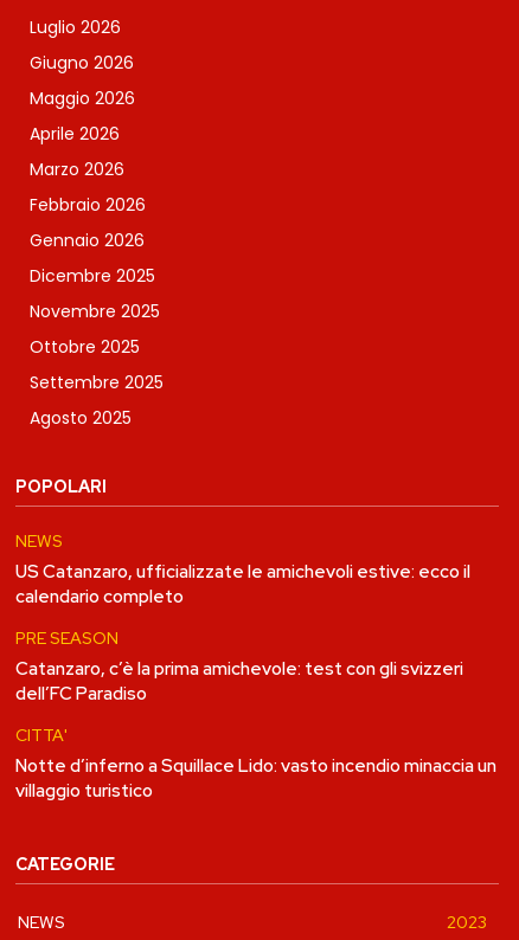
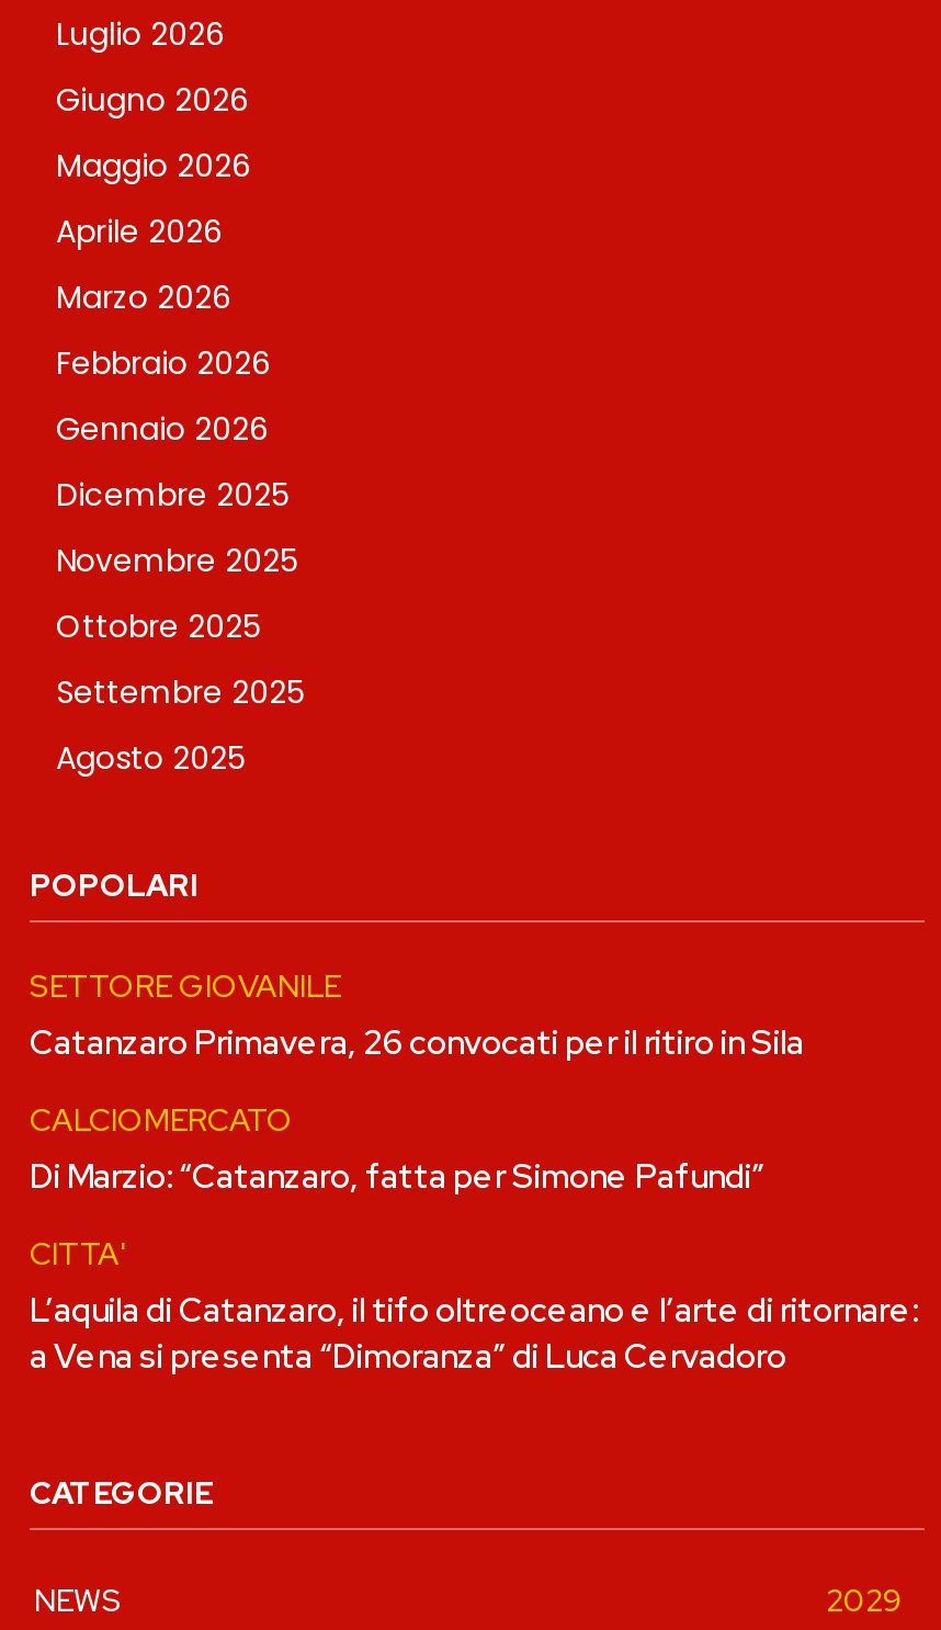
- NEWS
- US Catanzaro, ufficializzate le amichevoli estive: ecco il
- calendario completo
+ SETTORE GIOVANILE
+ Catanzaro Primavera, 26 convocati per il ritiro in Sila

- PRE SEASON
- Catanzaro, c’è la prima amichevole: test con gli svizzeri
- dell’FC Paradiso
+ CALCIOMERCATO
+ Di Marzio: “Catanzaro, fatta per Simone Pafundi”

- Notte d’inferno a Squillace Lido: vasto incendio minaccia un
- villaggio turistico
+ L’aquila di Catanzaro, il tifo oltreoceano e l’arte di ritornare:
+ a Vena si presenta “Dimoranza” di Luca Cervadoro

- 2023
+ 2029
